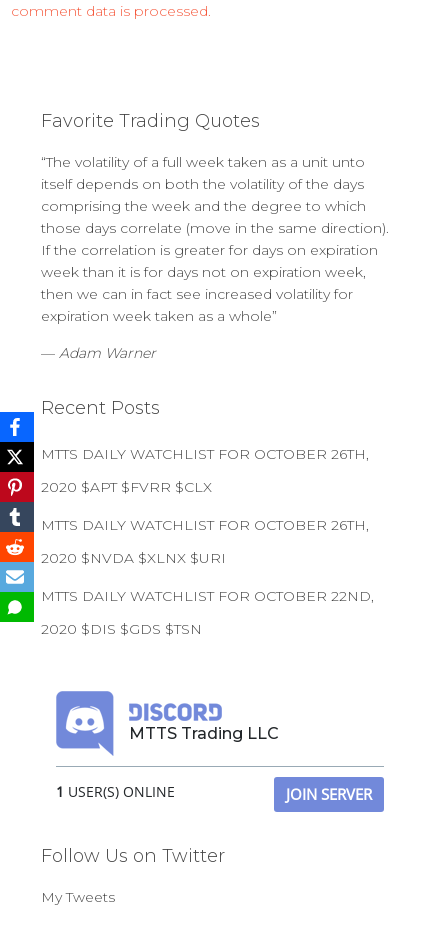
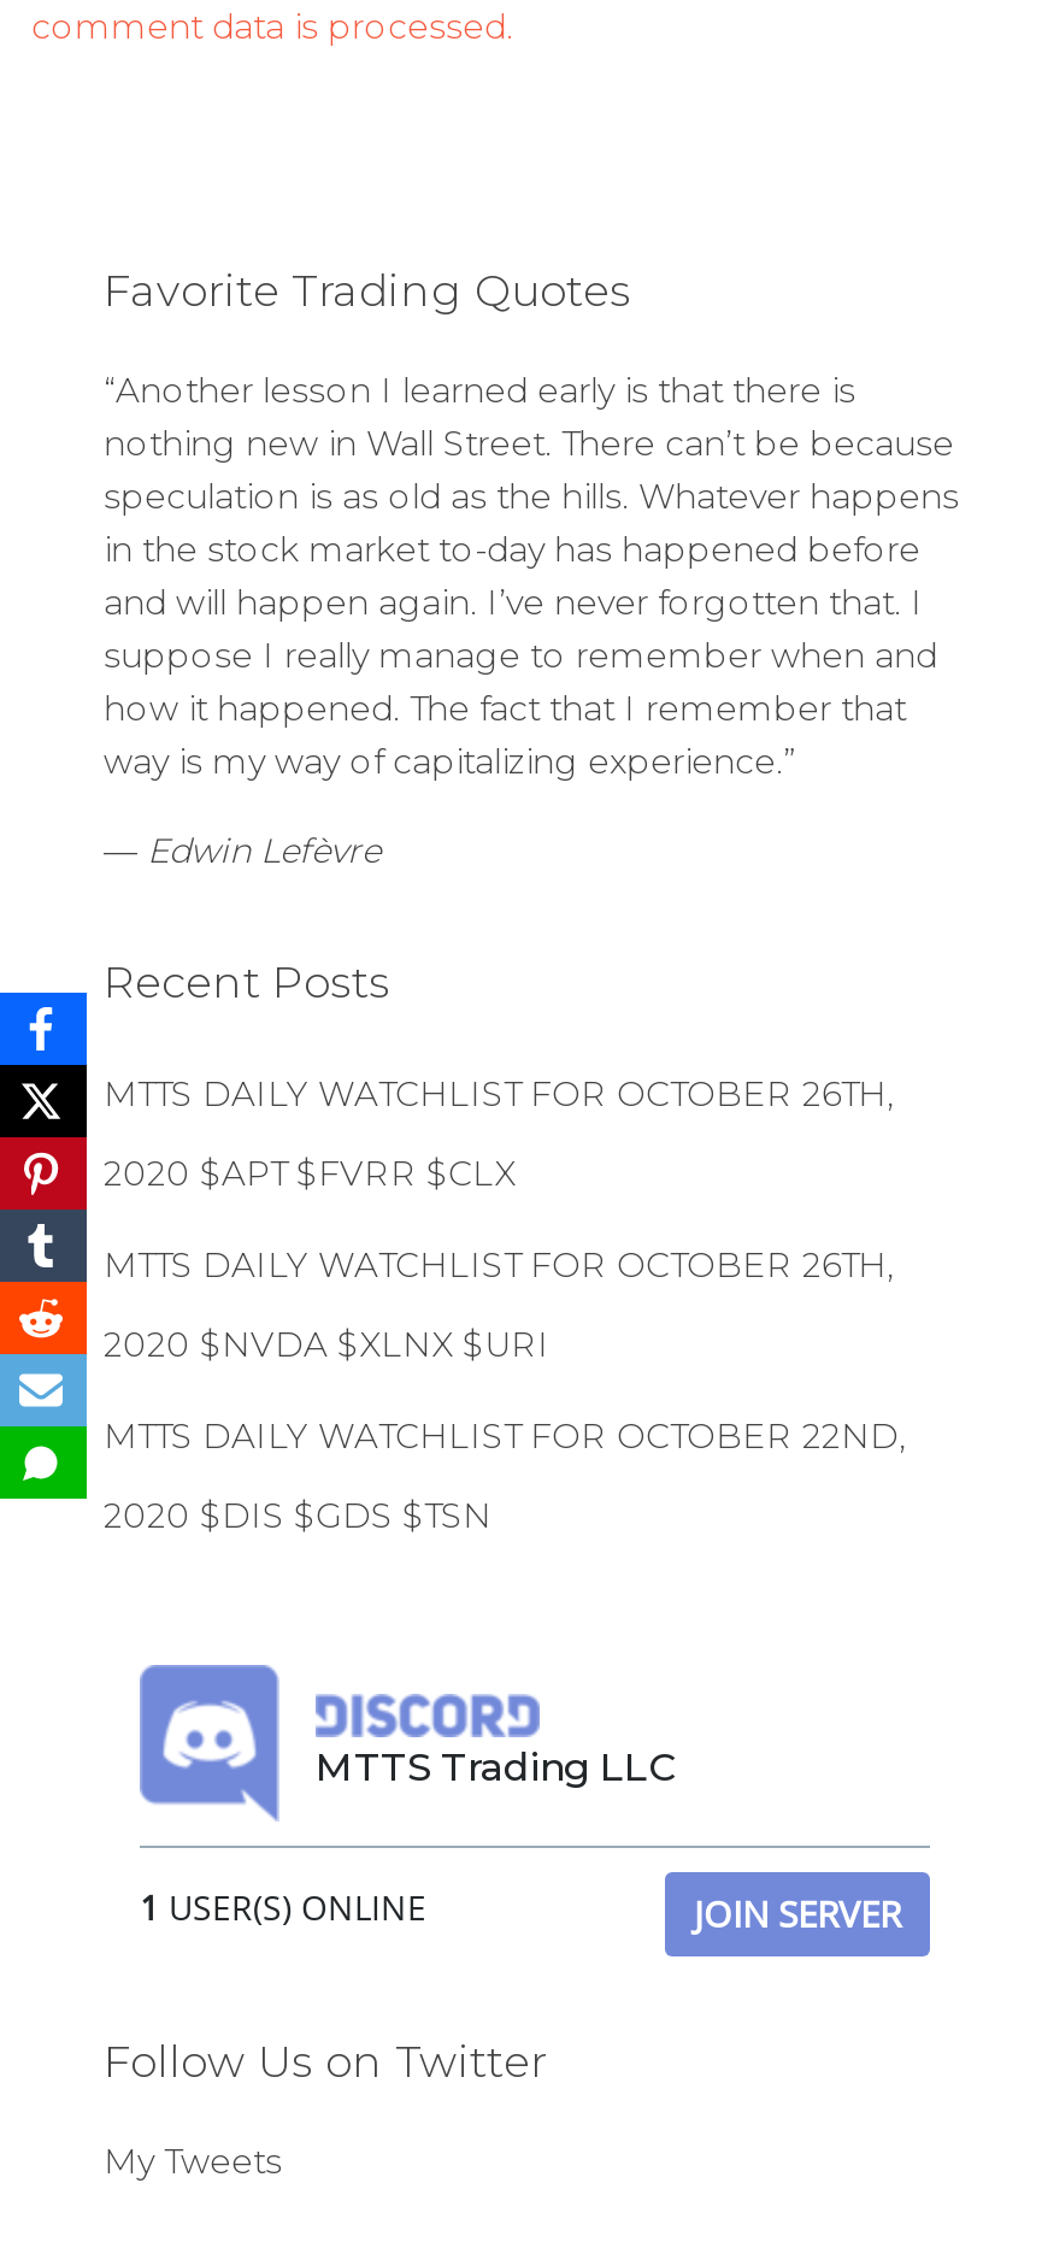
- “The volatility of a full week taken as a unit unto
- itself depends on both the volatility of the days
- comprising the week and the degree to which
- those days correlate (move in the same direction).
- If the correlation is greater for days on expiration
- week than it is for days not on expiration week,
- then we can in fact see increased volatility for
- expiration week taken as a whole”
+ “Another lesson I learned early is that there is
+ nothing new in Wall Street. There can’t be because
+ speculation is as old as the hills. Whatever happens
+ in the stock market to-day has happened before
+ and will happen again. I’ve never forgotten that. I
+ suppose I really manage to remember when and
+ how it happened. The fact that I remember that
+ way is my way of capitalizing experience.”

- — Adam Warner
+ — Edwin Lefèvre
